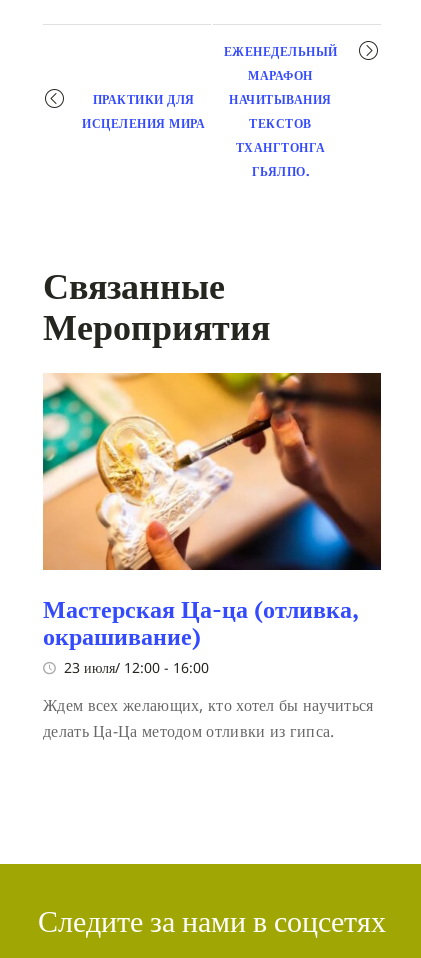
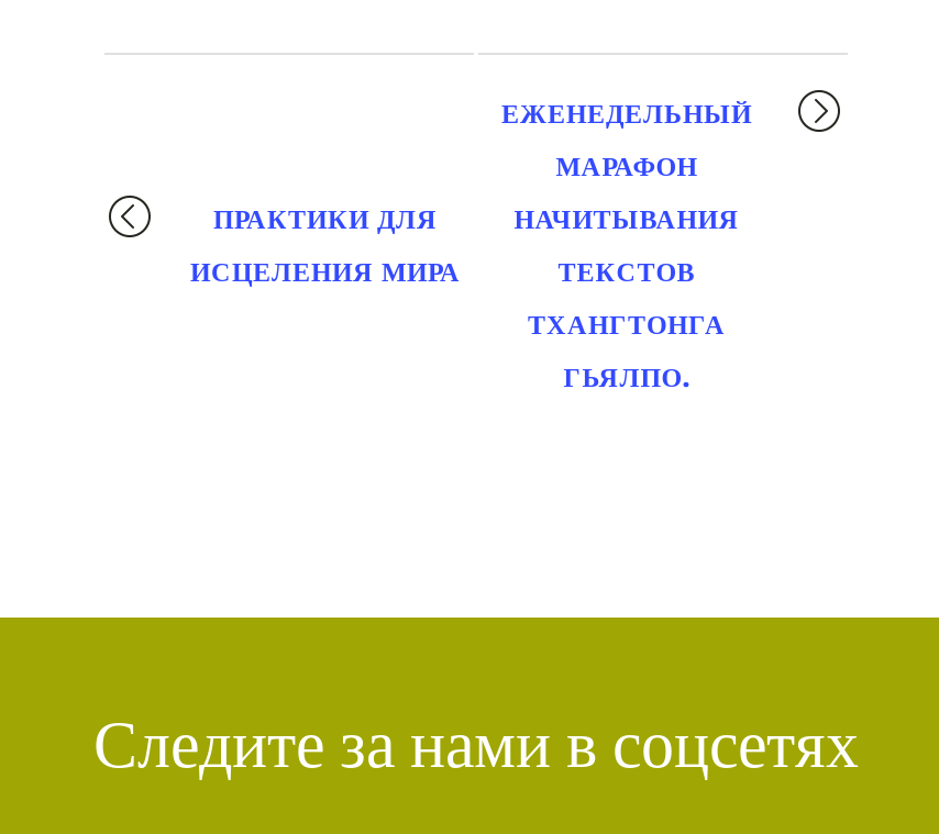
- Связанные
- Мероприятия

- [image]
- Мастерская Ца-ца (отливка,
- окрашивание)
- 23 июля/ 12:00 - 16:00
- Ждем всех желающих, кто хотел бы научиться
- делать Ца-Ца методом отливки из гипса.
